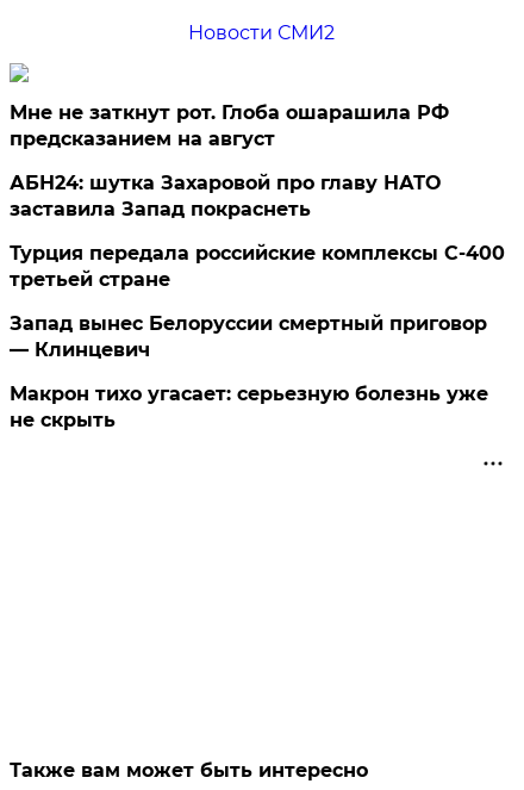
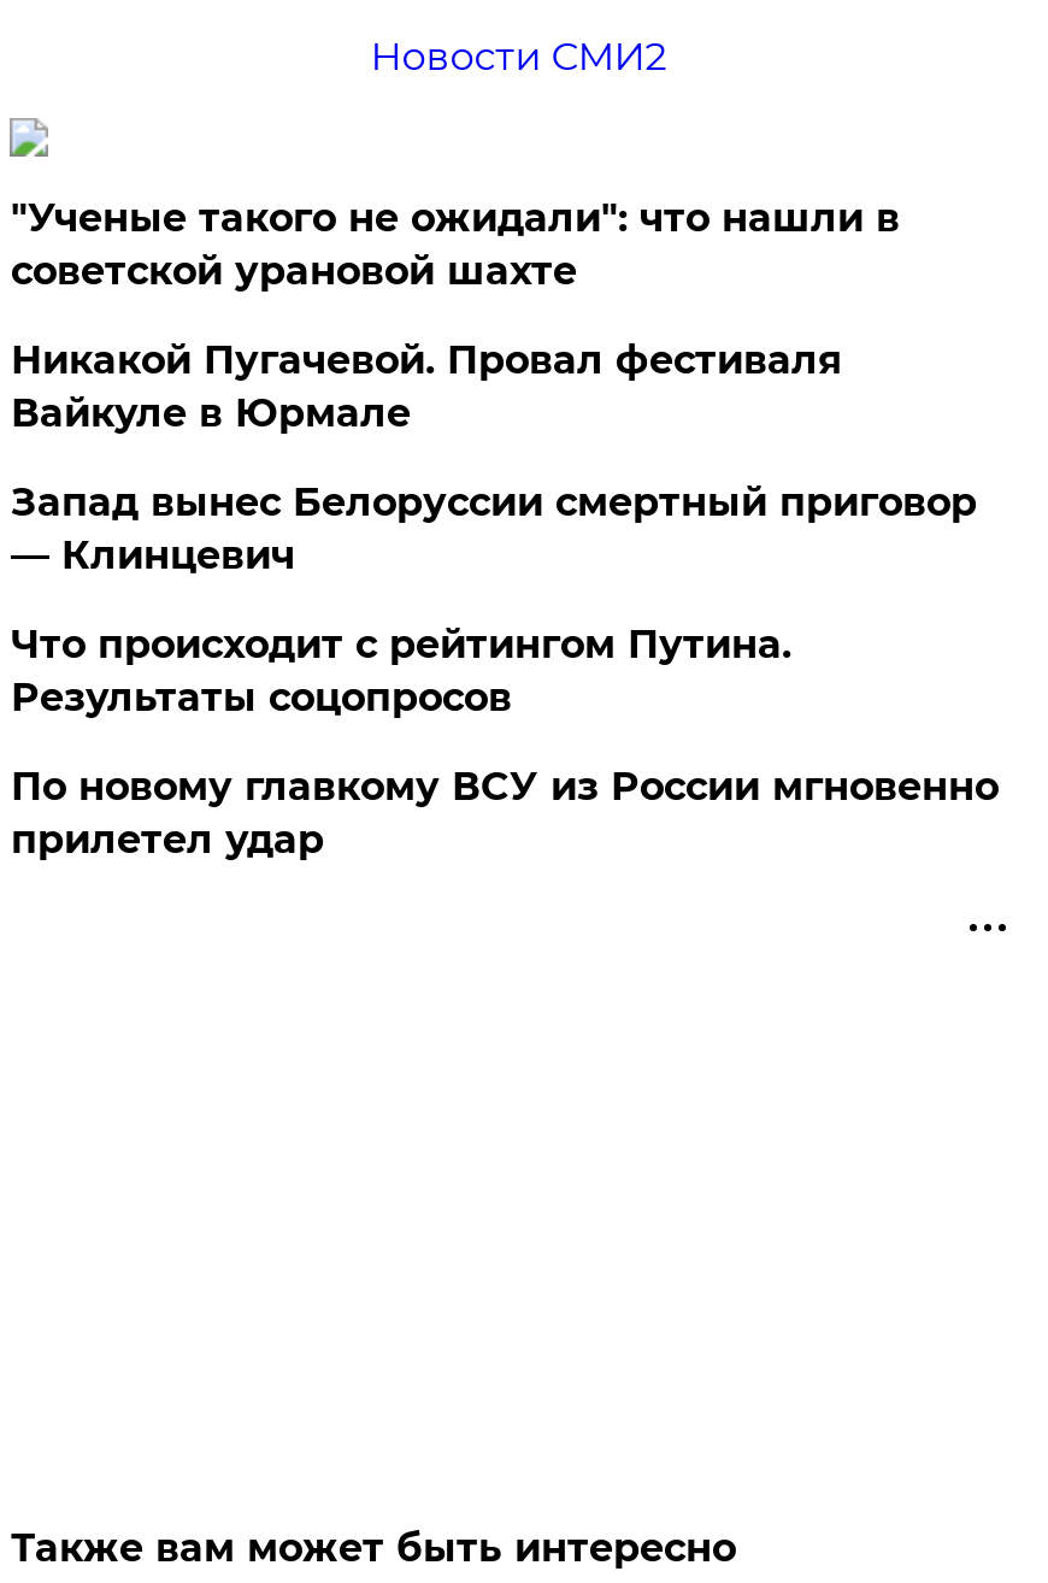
- Мне не заткнут рот. Глоба ошарашила РФ
- предсказанием на август
- АБН24: шутка Захаровой про главу НАТО
- заставила Запад покраснеть
- Турция передала российские комплексы С-400
- третьей стране
+ "Ученые такого не ожидали": что нашли в
+ советской урановой шахте
+ Никакой Пугачевой. Провал фестиваля
+ Вайкуле в Юрмале

moved up: Запад вынес Белоруссии смертный приговор | — Клинцевич

- Макрон тихо угасает: серьезную болезнь уже
- не скрыть
+ Что происходит с рейтингом Путина.
+ Результаты соцопросов
+ По новому главкому ВСУ из России мгновенно
+ прилетел удар
